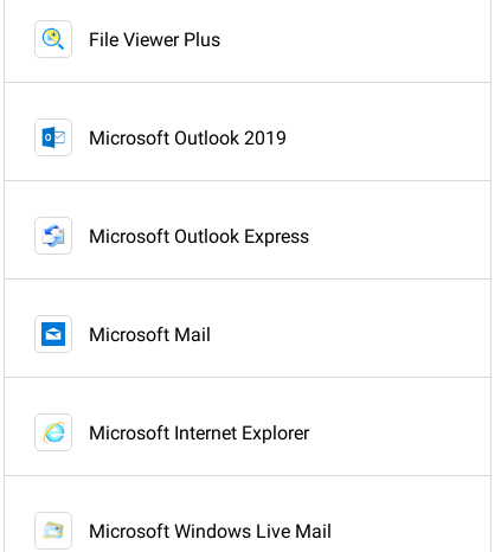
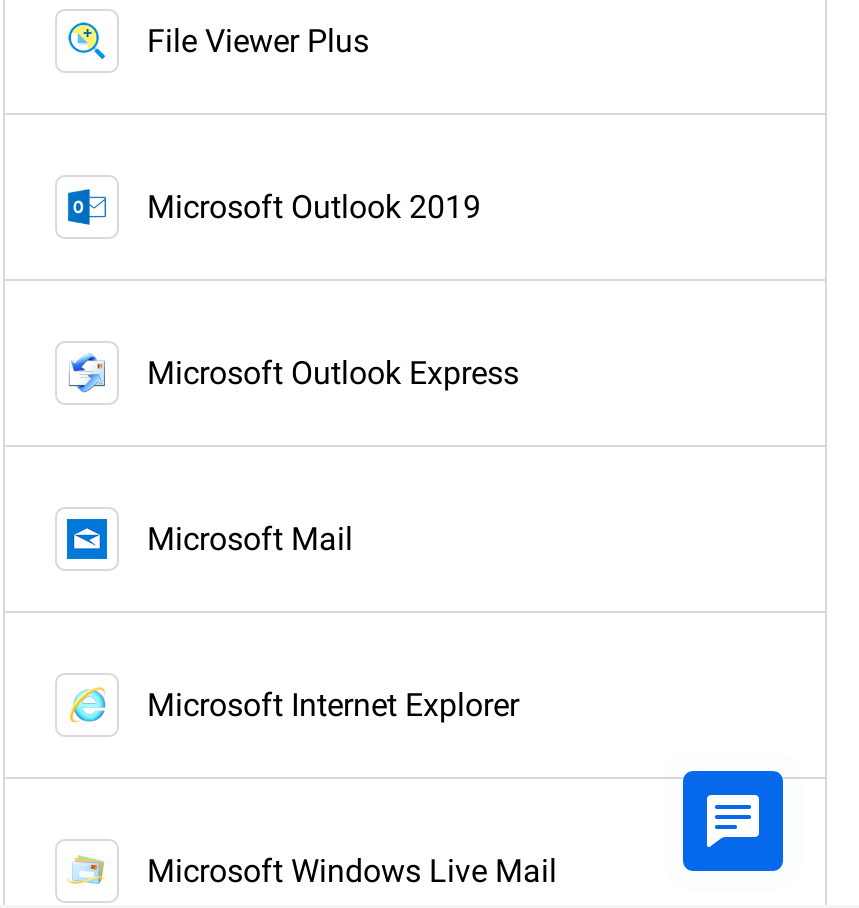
+ [image]
